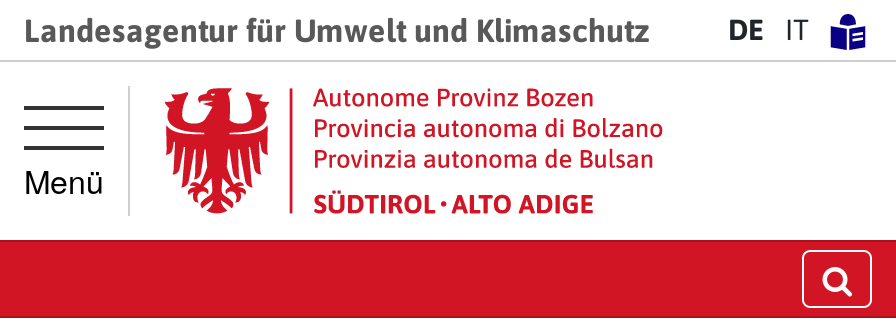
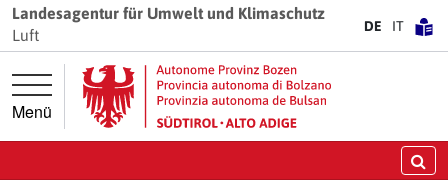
+ Luft
